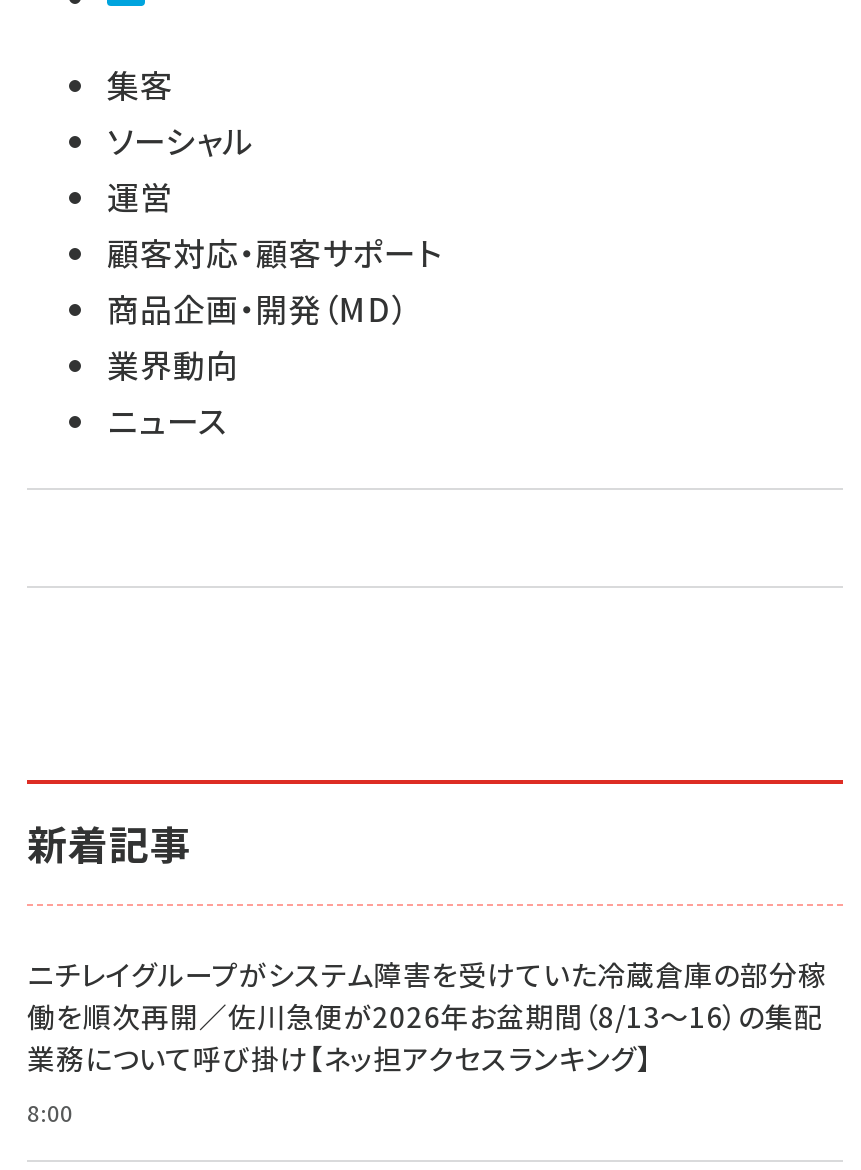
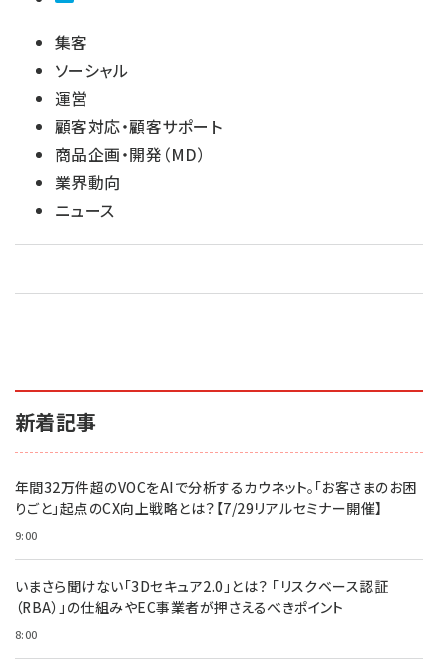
- ニチレイグループがシステム障害を受けていた冷蔵倉庫の部分稼
- 働を順次再開／佐川急便が2026年お盆期間（8/13～16）の集配
- 業務について呼び掛け【ネッ担アクセスランキング】
+ 年間32万件超のVOCをAIで分析するカウネット。「お客さまのお困
+ りごと」起点のCX向上戦略とは？【7/29リアルセミナー開催】
+ 9:00
+ いまさら聞けない「3Dセキュア2.0」とは？ 「リスクベース認証
+ （RBA）」の仕組みやEC事業者が押さえるべきポイント
